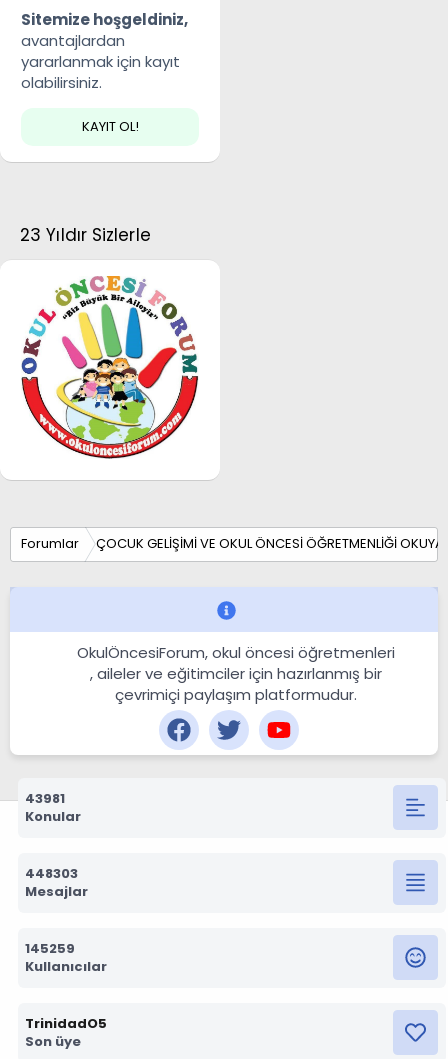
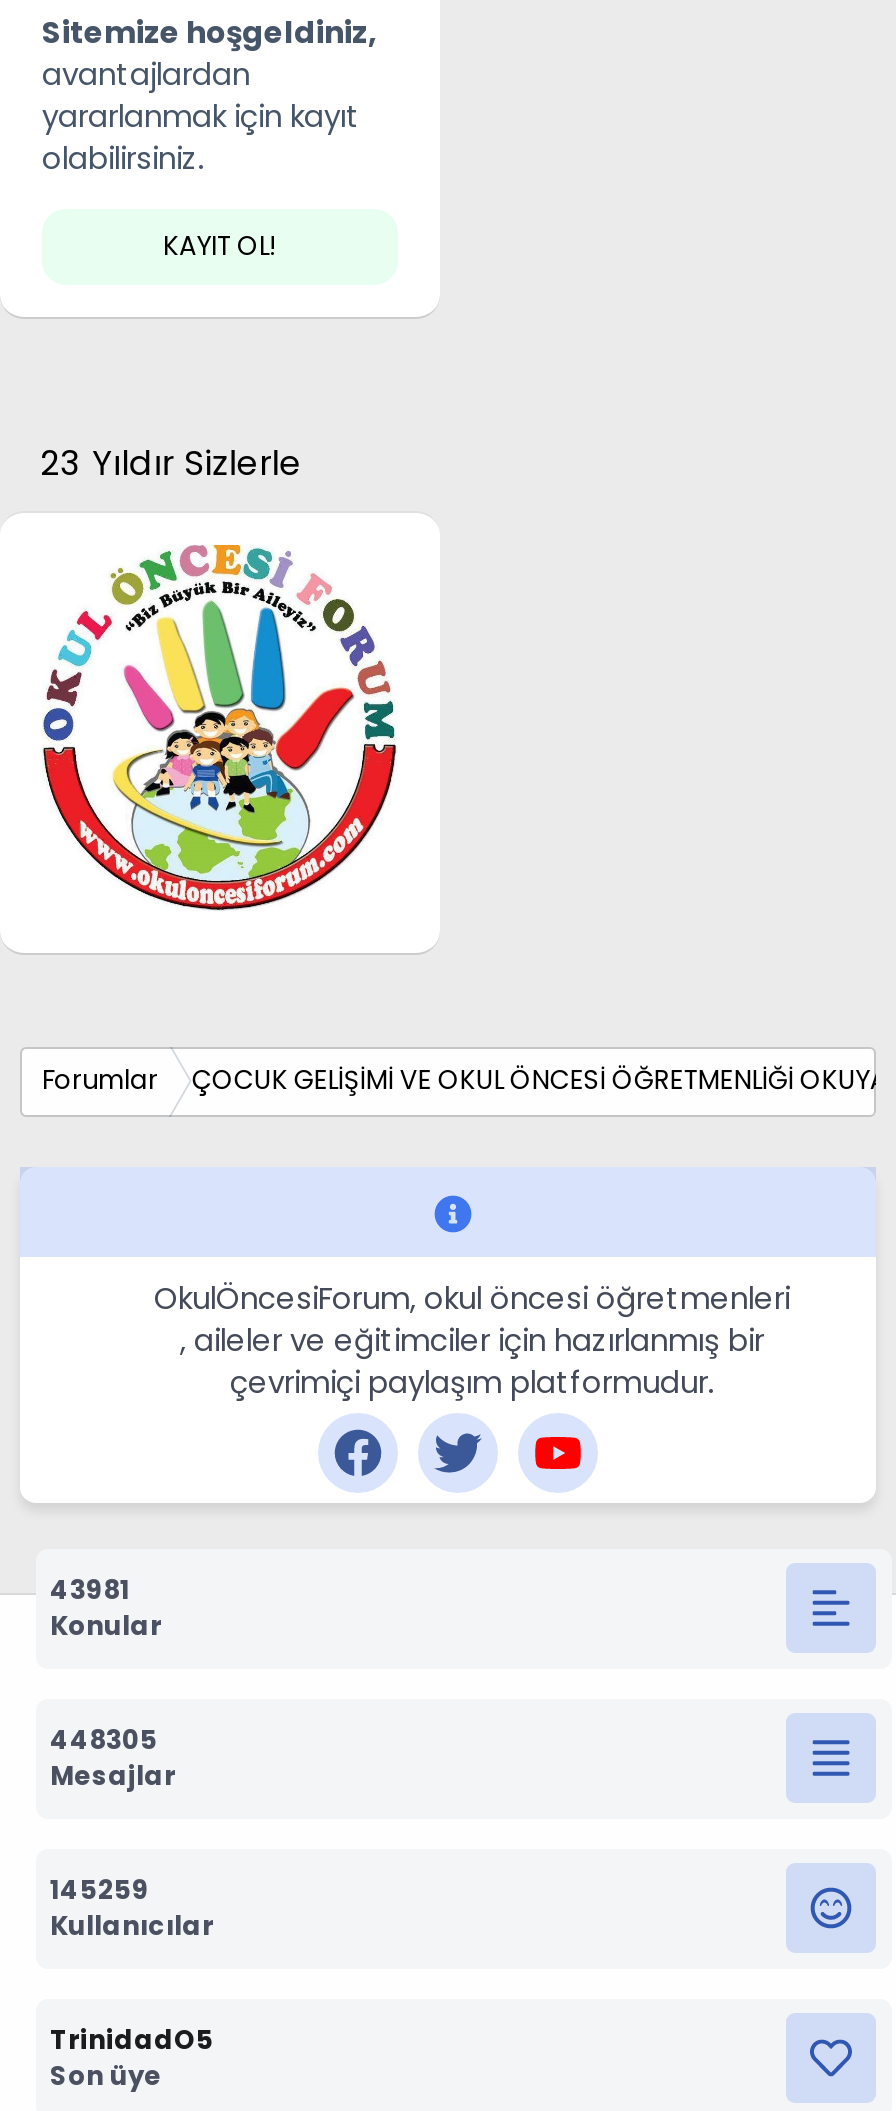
- 448303
+ 448305
